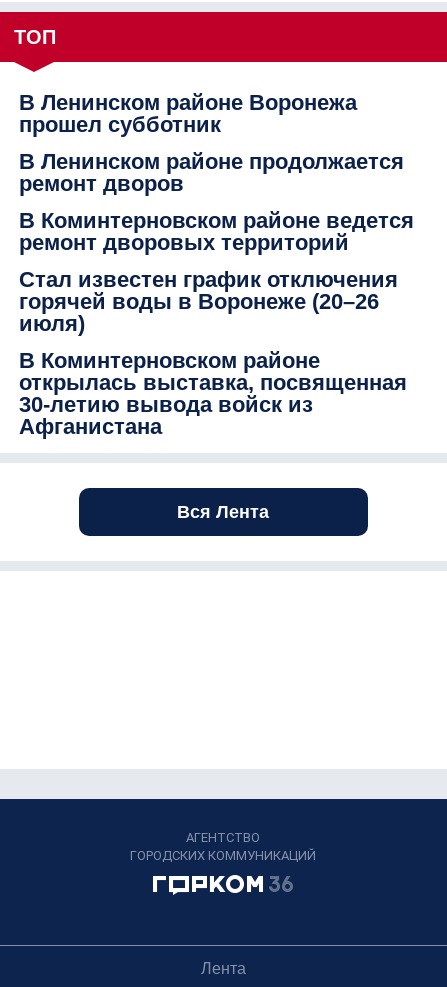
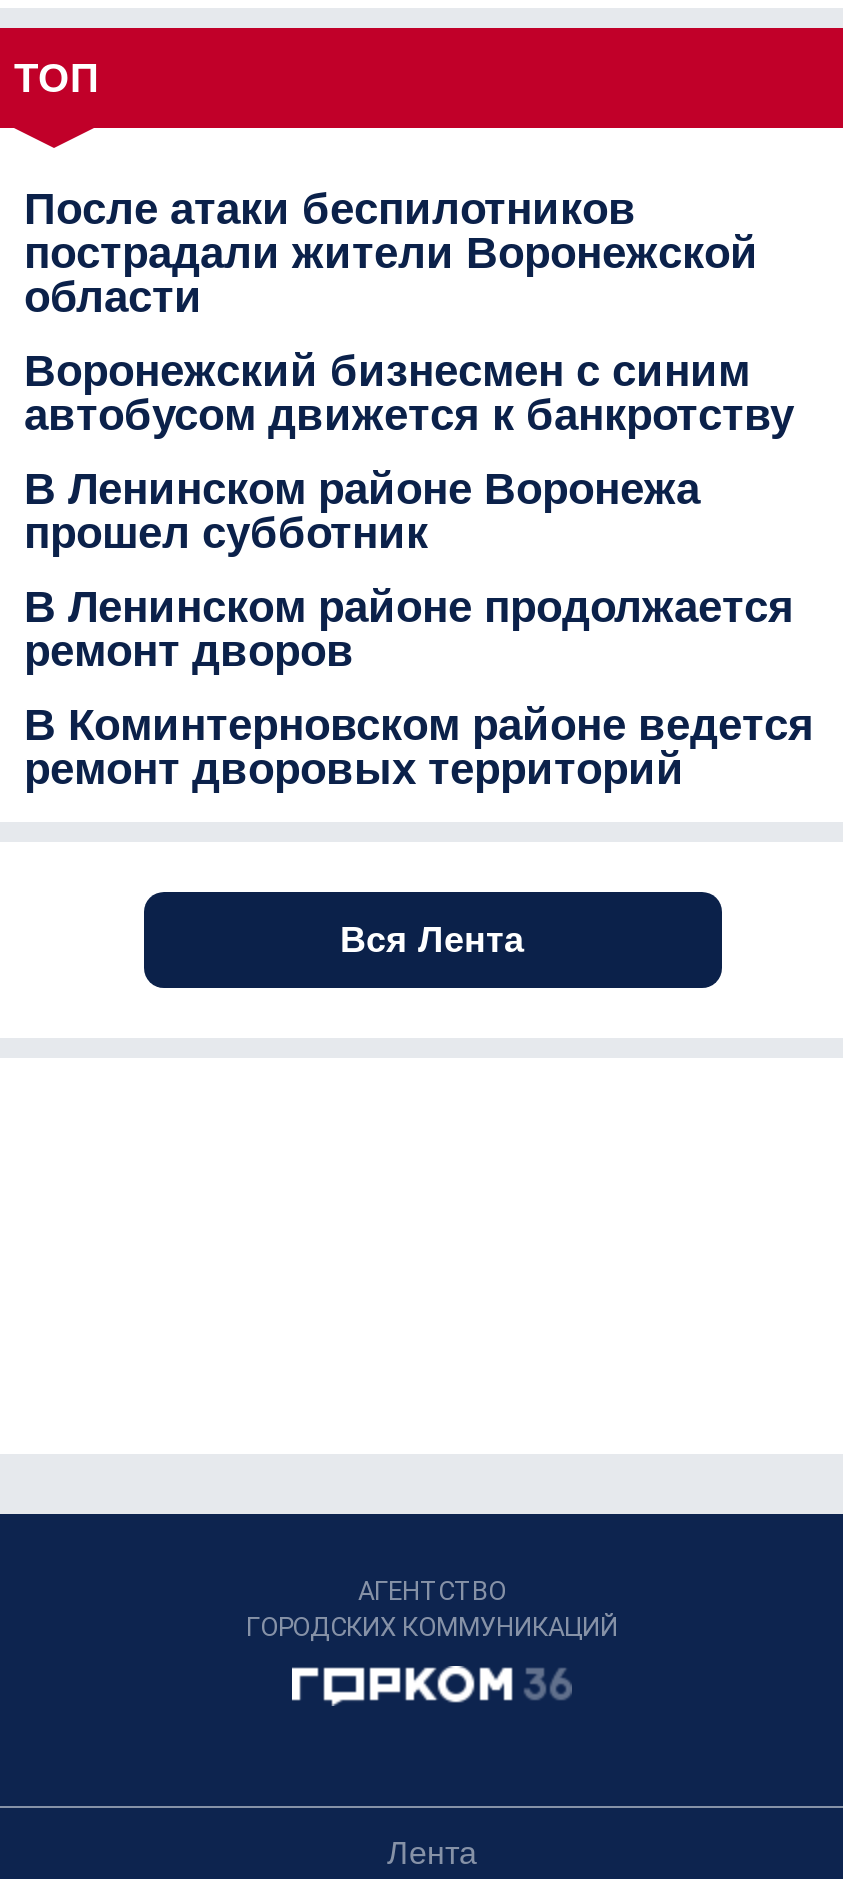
+ После атаки беспилотников
+ пострадали жители Воронежской
+ области
+ Воронежский бизнесмен с синим
+ автобусом движется к банкротству

moved down: В Ленинском районе Воронежа | прошел субботник | В Ленинском районе продолжается | ремонт дворов | В Коминтерновском районе ведется | ремонт дворовых территорий

- Стал известен график отключения
- горячей воды в Воронеже (20–26
- июля)
- В Коминтерновском районе
- открылась выставка, посвященная
- 30-летию вывода войск из
- Афганистана
